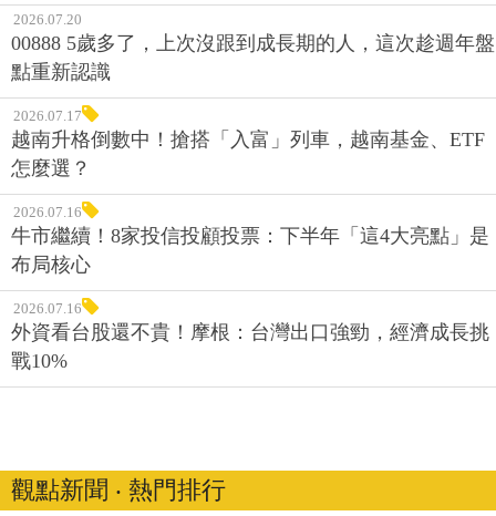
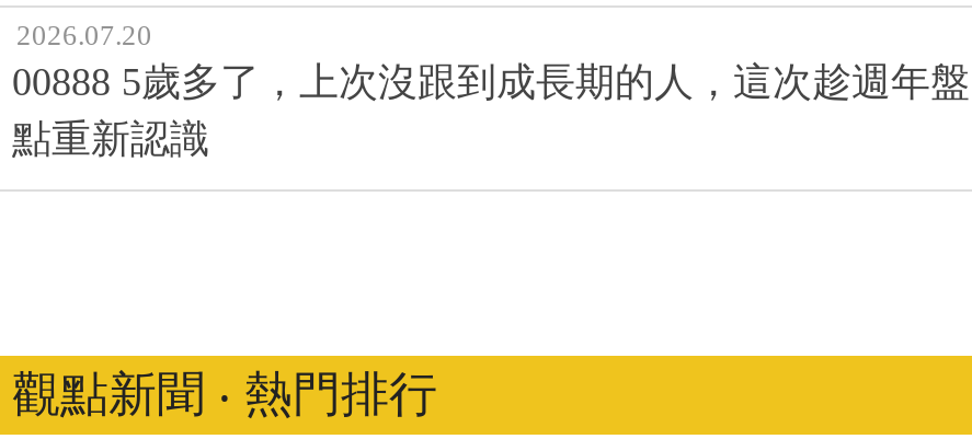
- 2026.07.17
- 越南升格倒數中！搶搭「入富」列車，越南基金、ETF
- 怎麼選？
- 2026.07.16
- 牛市繼續！8家投信投顧投票：下半年「這4大亮點」是
- 布局核心
- 2026.07.16
- 外資看台股還不貴！摩根：台灣出口強勁，經濟成長挑
- 戰10%
